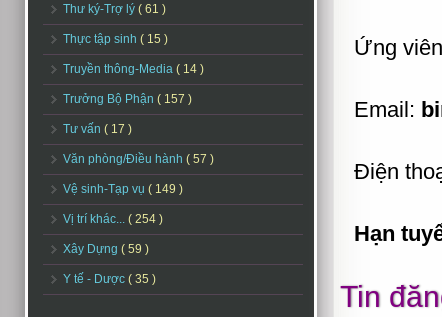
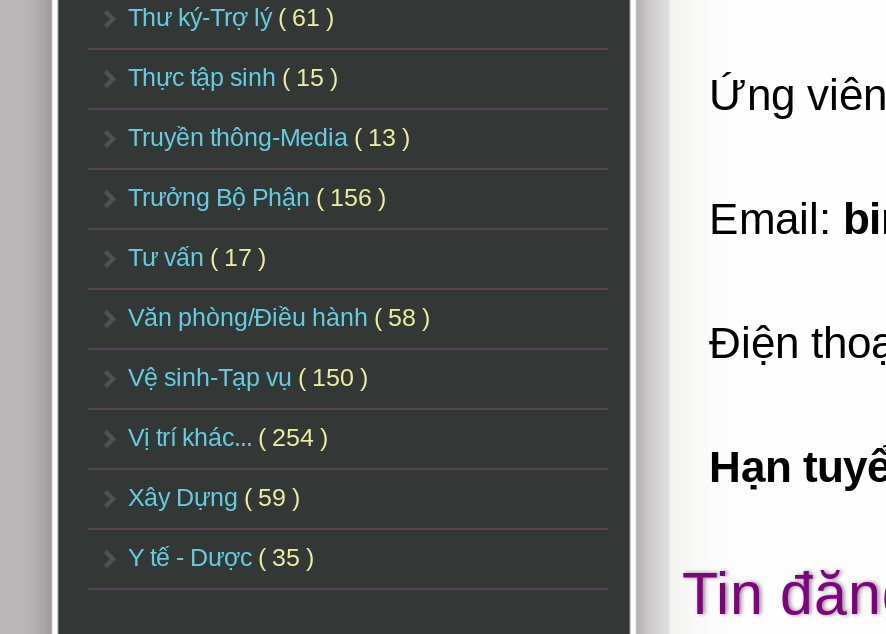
- Truyền thông-Media ( 14 )
+ Truyền thông-Media ( 13 )

- Trưởng Bộ Phận ( 157 )
+ Trưởng Bộ Phận ( 156 )

- Văn phòng/Điều hành ( 57 )
+ Văn phòng/Điều hành ( 58 )

- Vệ sinh-Tạp vụ ( 149 )
+ Vệ sinh-Tạp vụ ( 150 )
